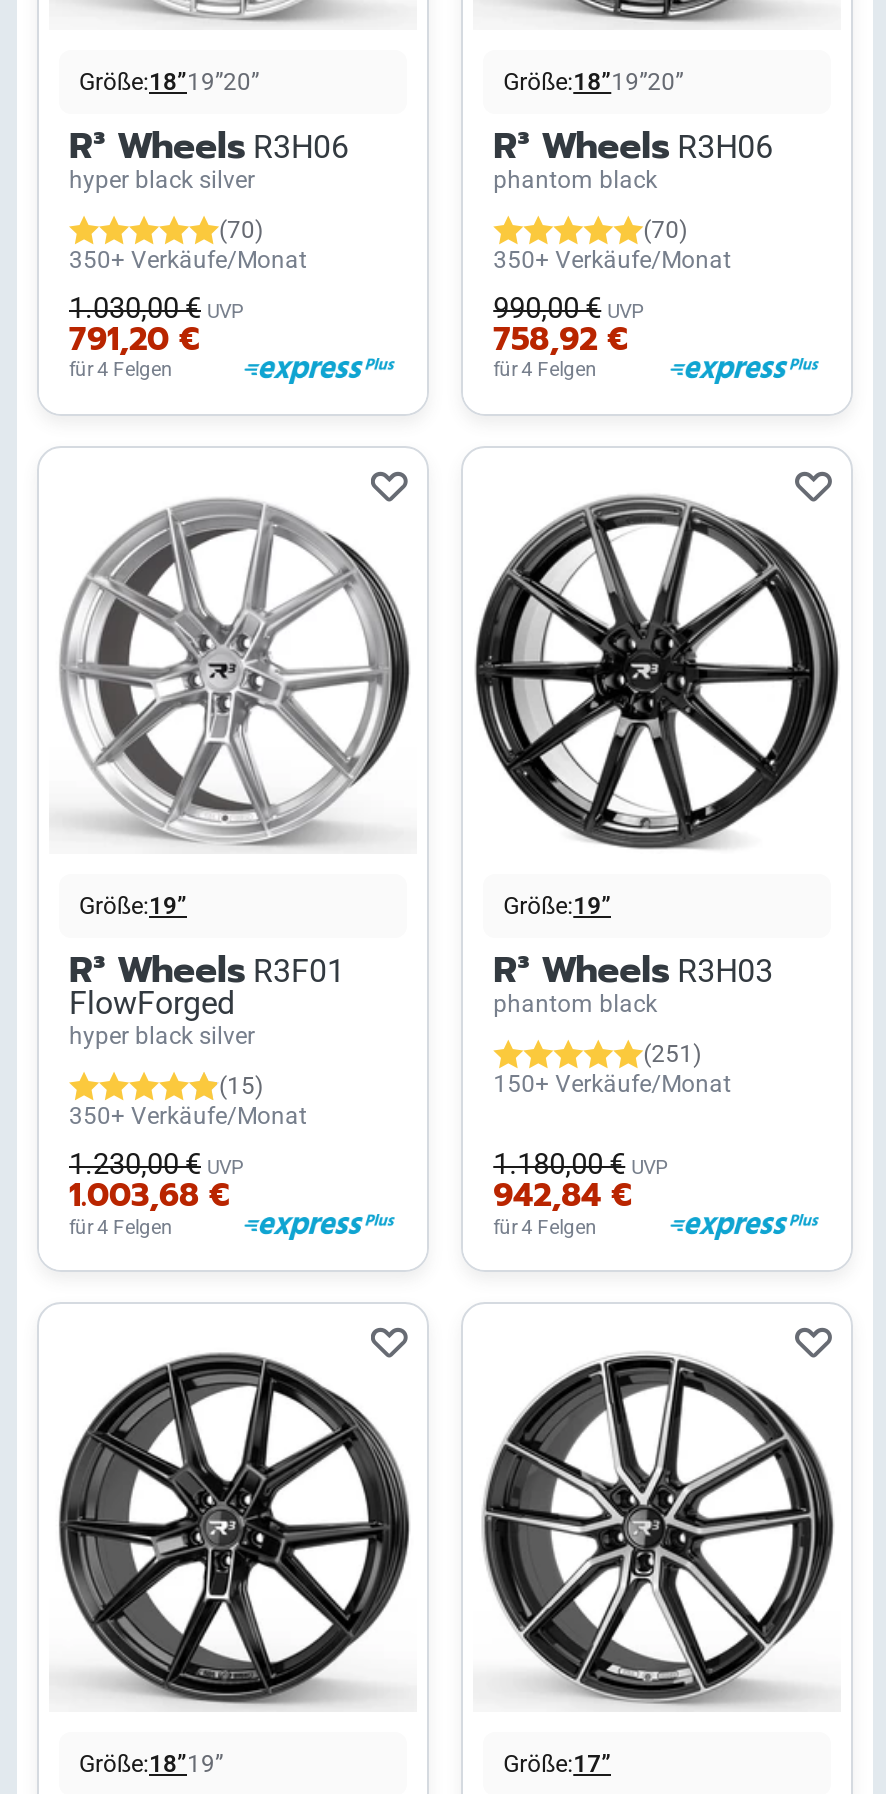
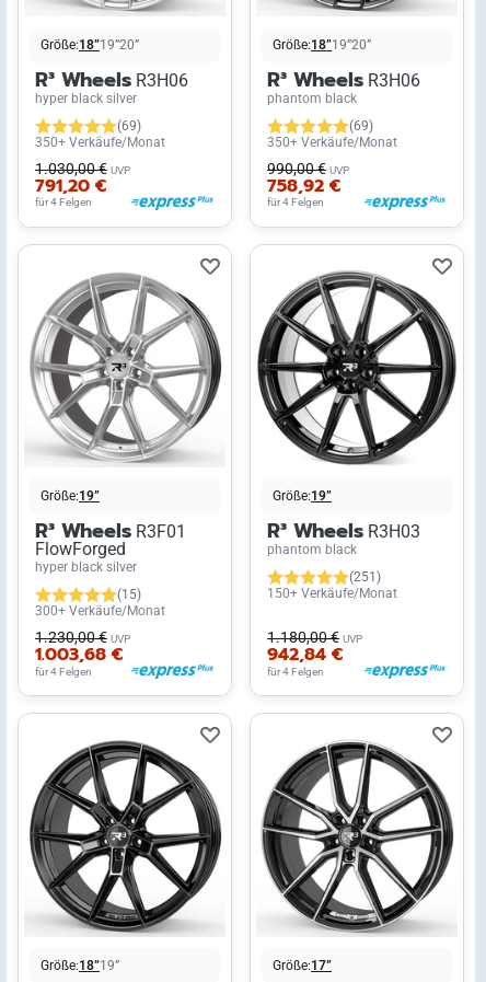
- (70)
+ (69)

- (70)
+ (69)

- 350+ Verkäufe/Monat
+ 300+ Verkäufe/Monat
